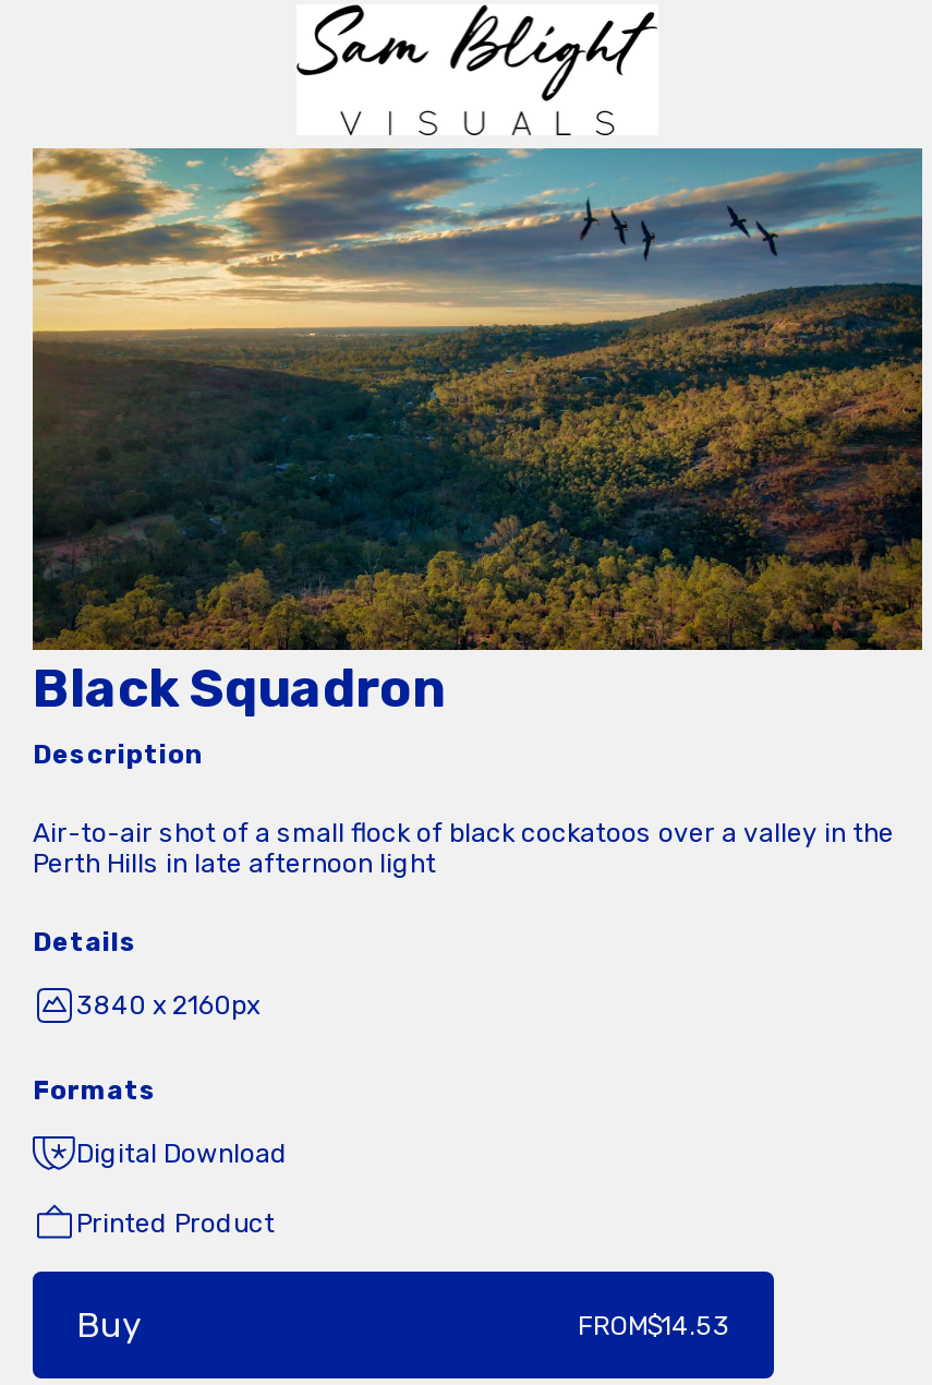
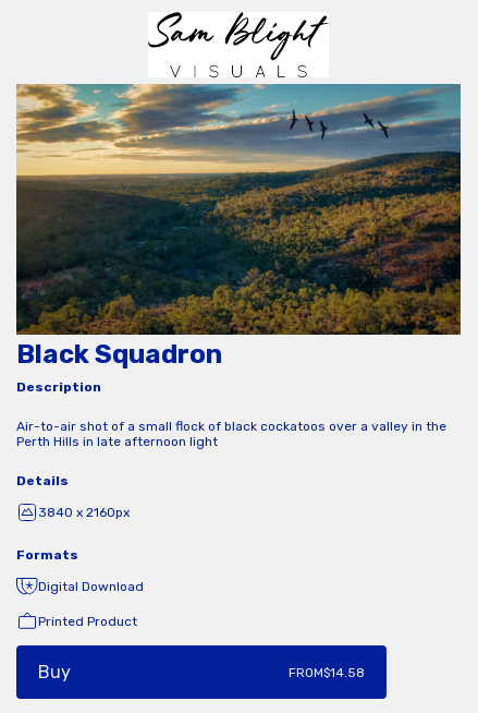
- FROM$14.53
+ FROM$14.58
